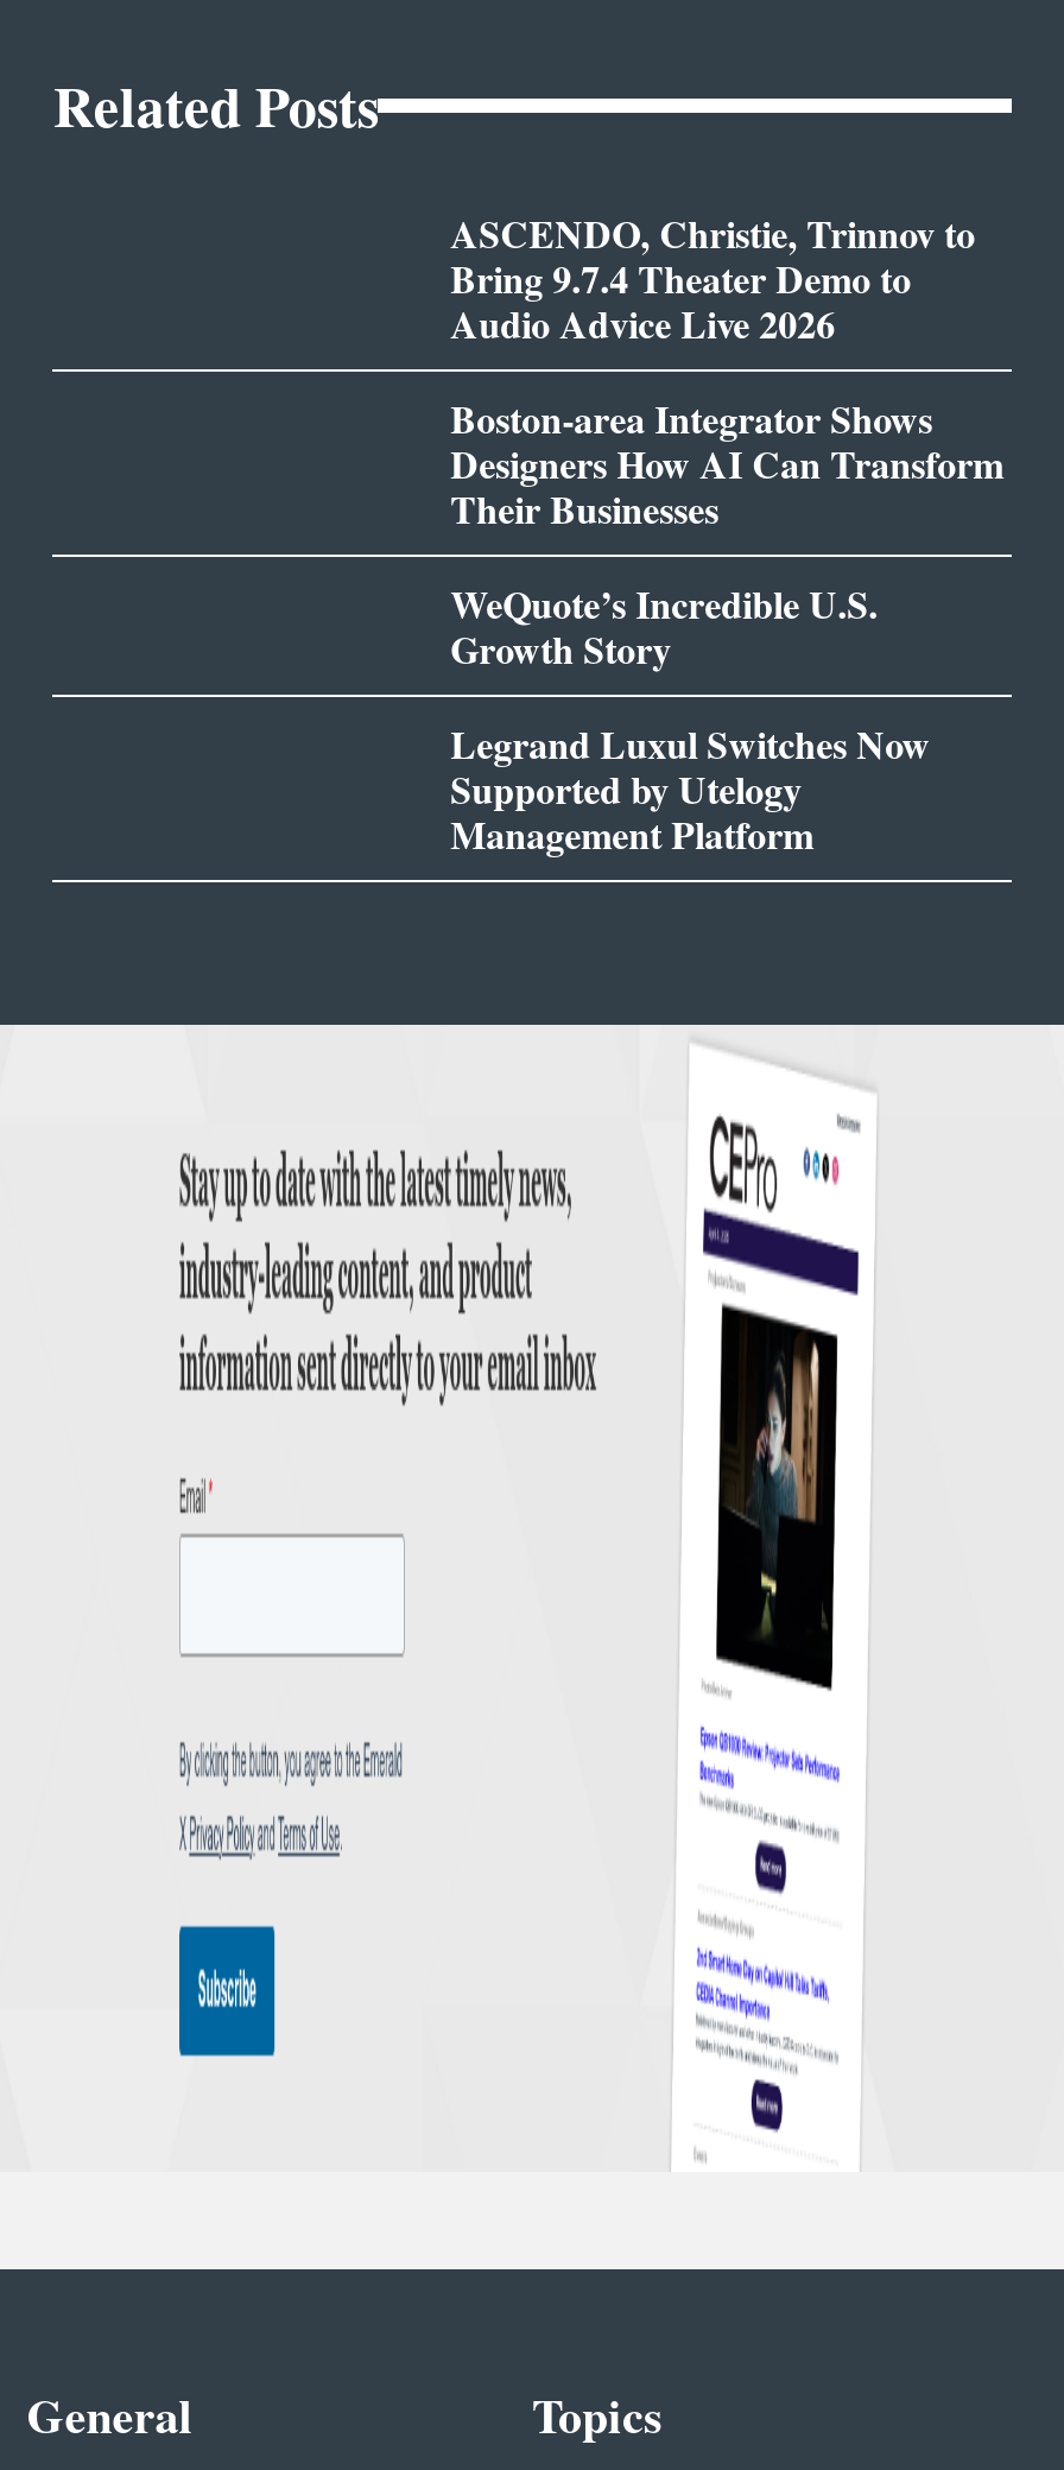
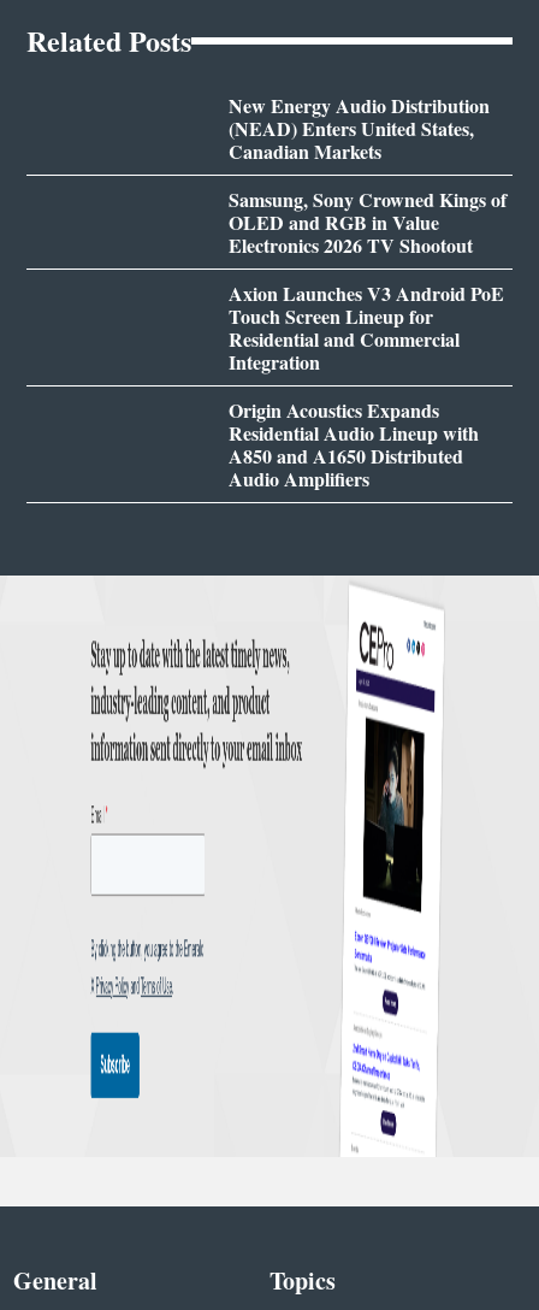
- ASCENDO, Christie, Trinnov to
- Bring 9.7.4 Theater Demo to
- Audio Advice Live 2026
+ New Energy Audio Distribution
+ (NEAD) Enters United States,
+ Canadian Markets

- Boston-area Integrator Shows
- Designers How AI Can Transform
- Their Businesses
+ Samsung, Sony Crowned Kings of
+ OLED and RGB in Value
+ Electronics 2026 TV Shootout

- WeQuote’s Incredible U.S.
- Growth Story
+ Axion Launches V3 Android PoE
+ Touch Screen Lineup for
+ Residential and Commercial
+ Integration

- Legrand Luxul Switches Now
- Supported by Utelogy
- Management Platform
+ Origin Acoustics Expands
+ Residential Audio Lineup with
+ A850 and A1650 Distributed
+ Audio Amplifiers
